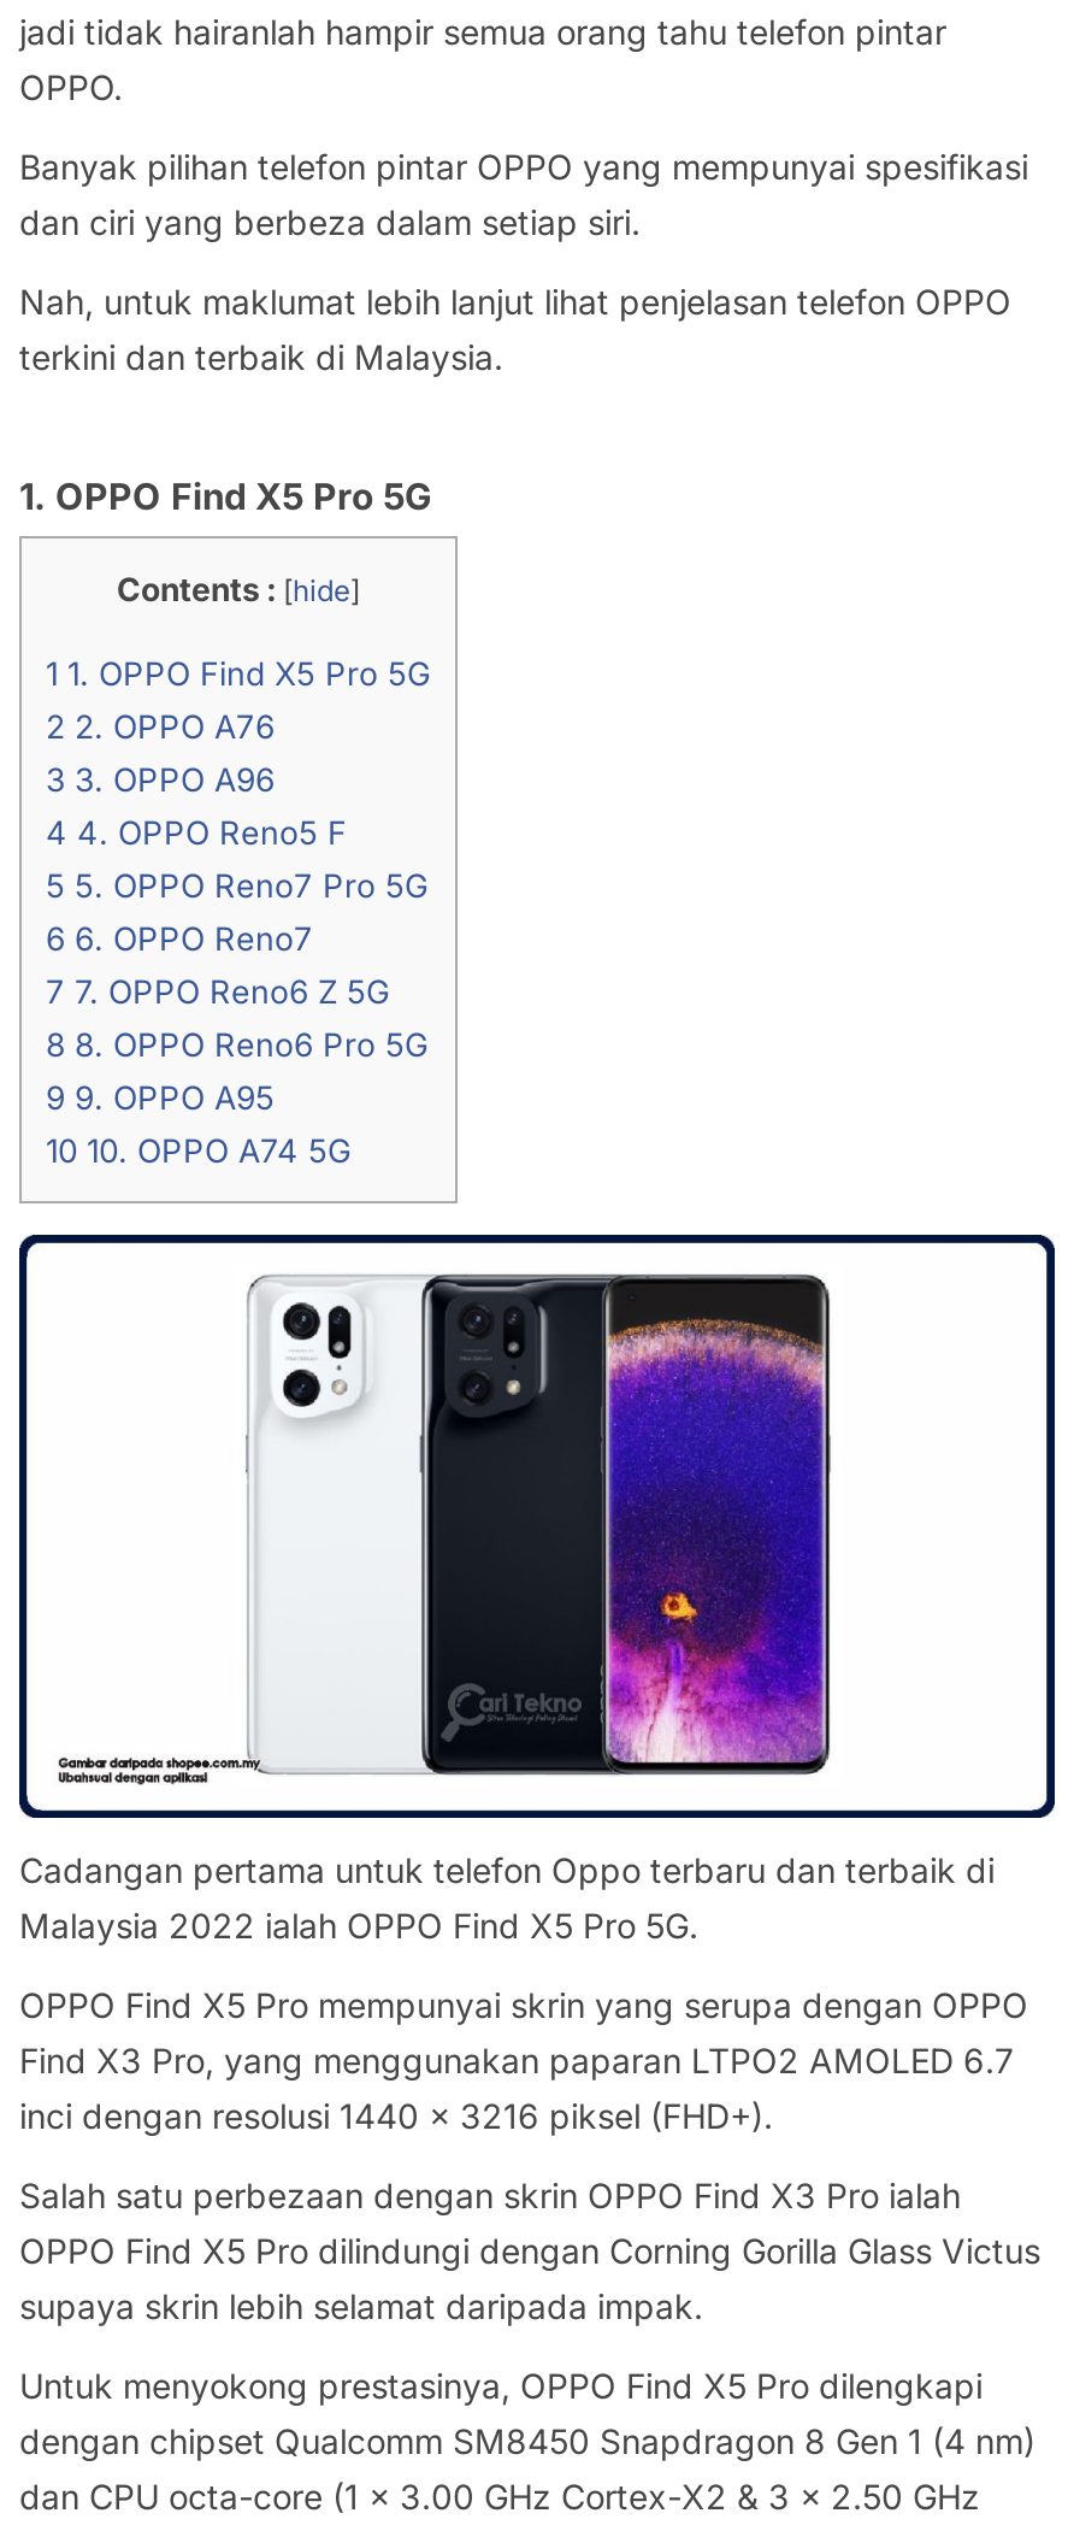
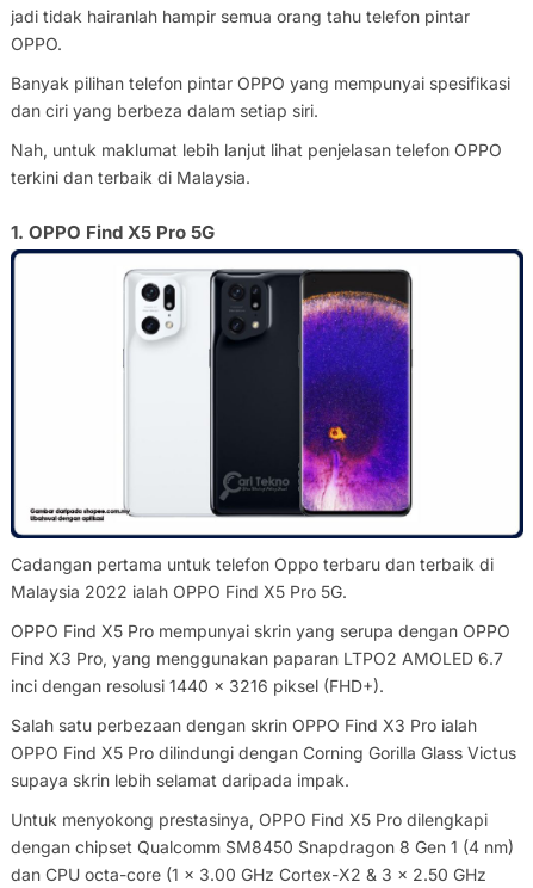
- Contents : [hide]
- 1 1. OPPO Find X5 Pro 5G
- 2 2. OPPO A76
- 3 3. OPPO A96
- 4 4. OPPO Reno5 F
- 5 5. OPPO Reno7 Pro 5G
- 6 6. OPPO Reno7
- 7 7. OPPO Reno6 Z 5G
- 8 8. OPPO Reno6 Pro 5G
- 9 9. OPPO A95
- 10 10. OPPO A74 5G
